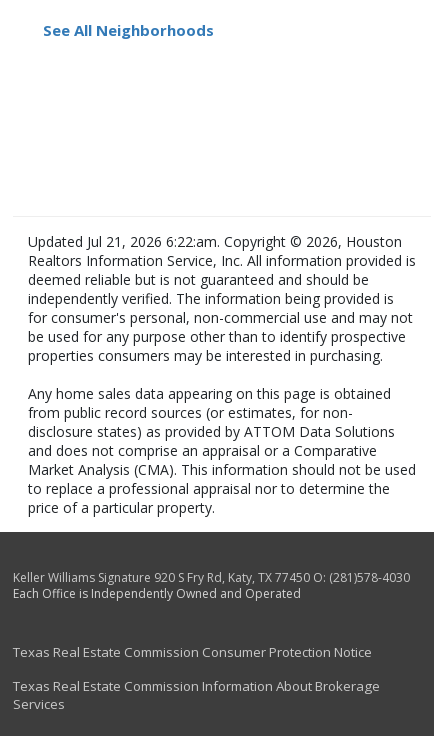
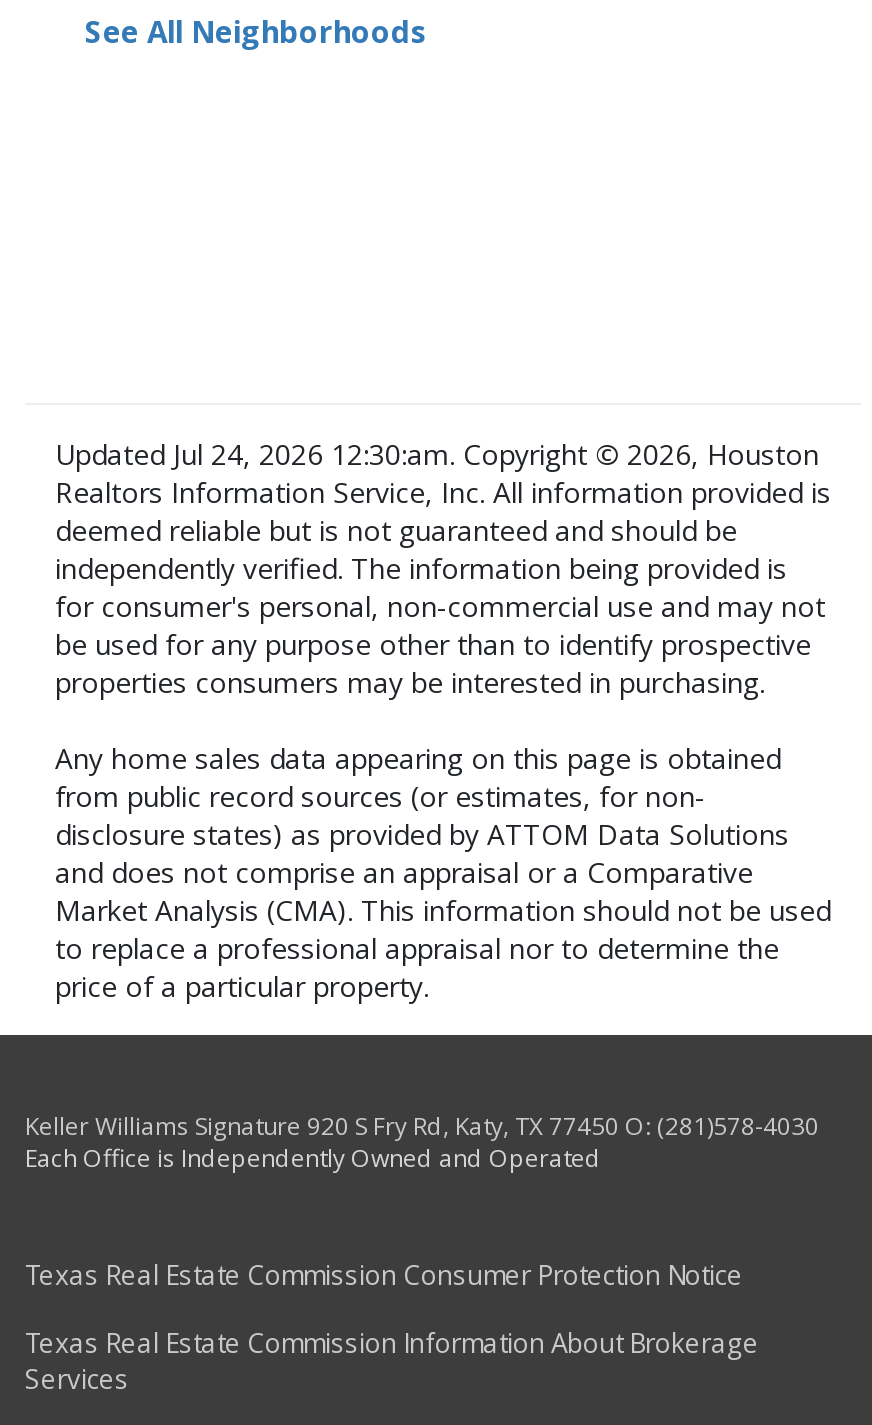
- Updated Jul 21, 2026 6:22:am. Copyright © 2026, Houston
+ Updated Jul 24, 2026 12:30:am. Copyright © 2026, Houston
